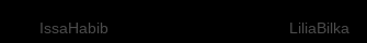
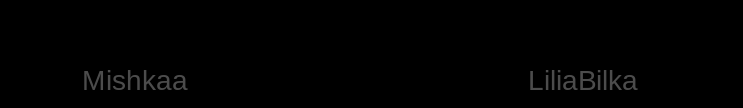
- IssaHabib
+ Mishkaa
